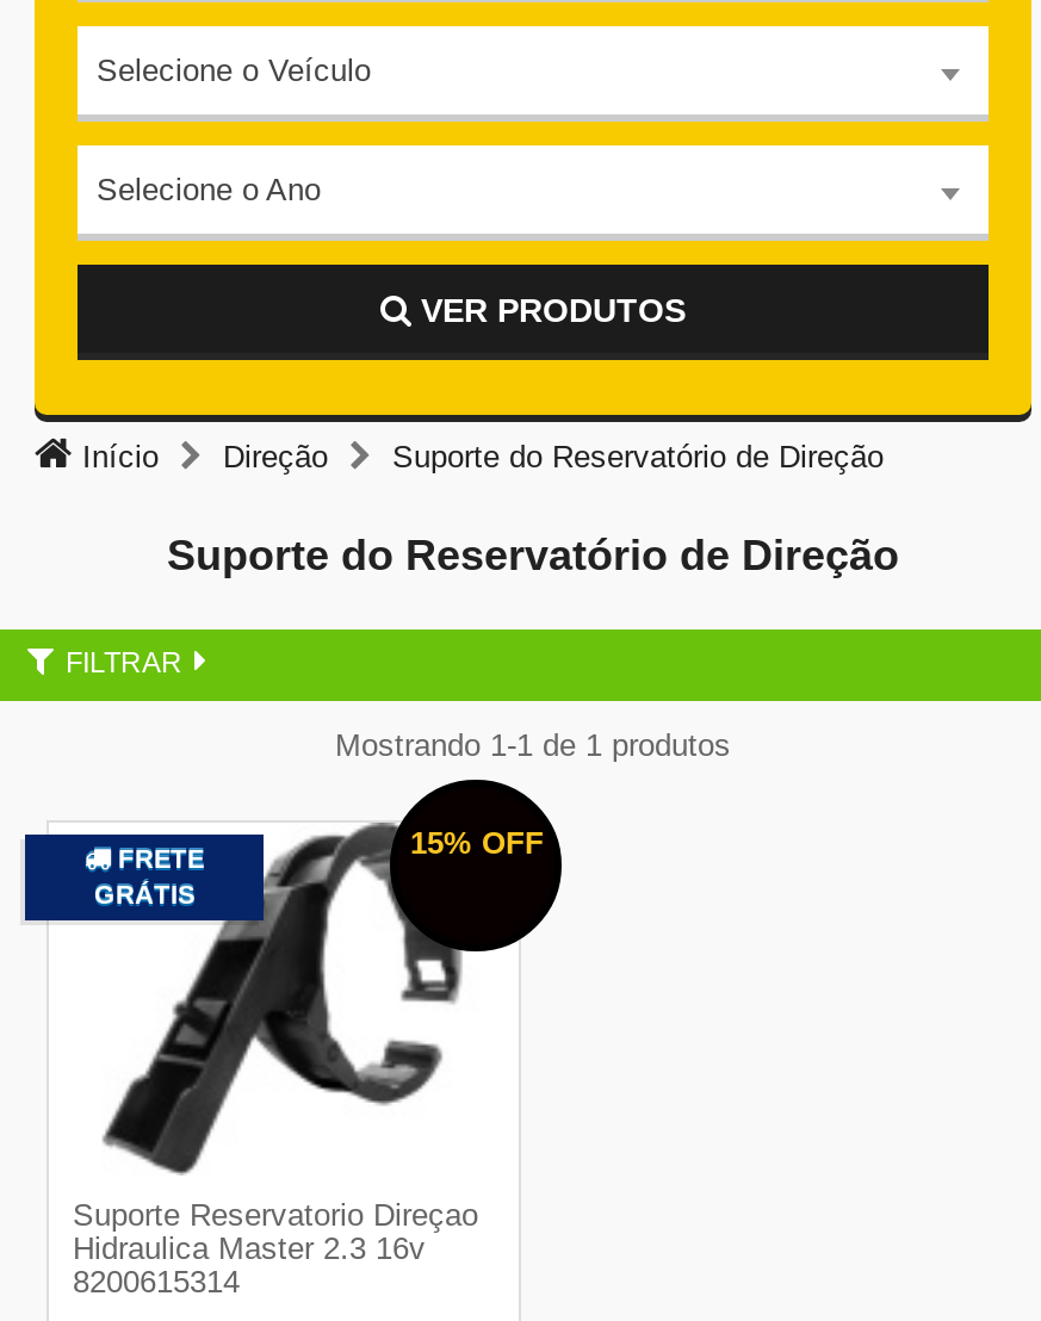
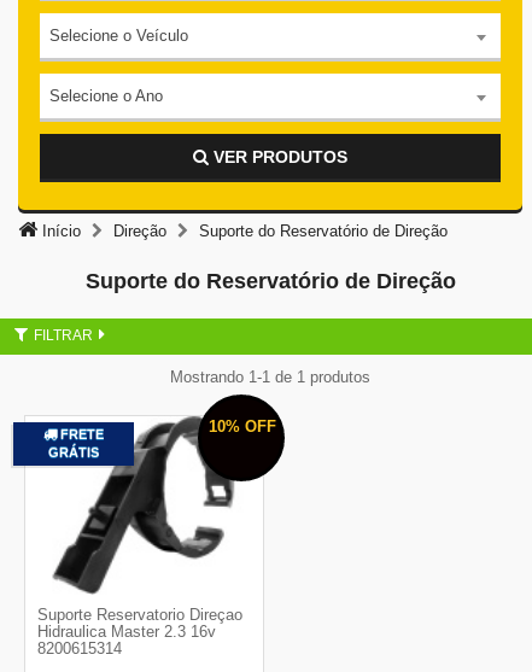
- 15% OFF
+ 10% OFF
